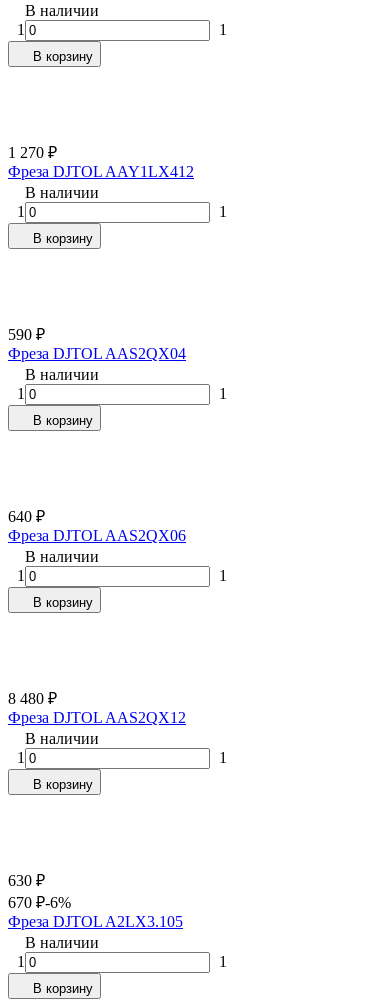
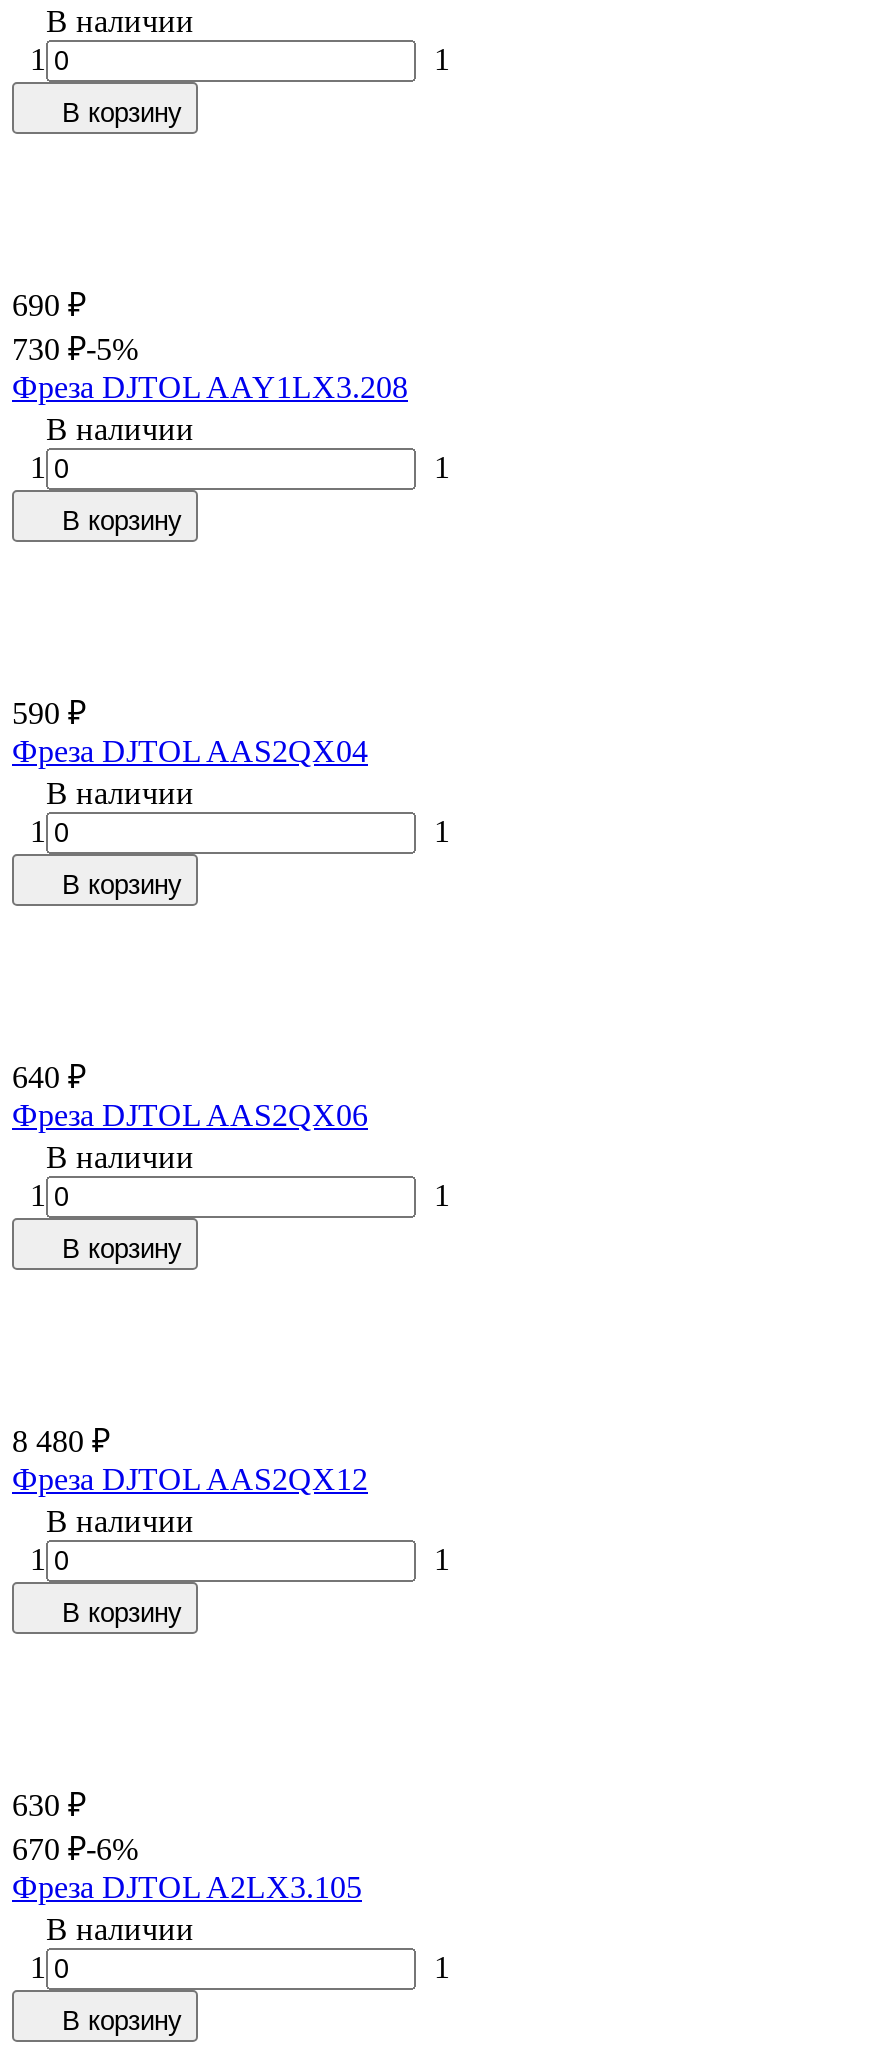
- 1 270 ₽
- Фреза DJTOL AAY1LX412
+ 690 ₽
+ 730 ₽-5%
+ Фреза DJTOL AAY1LX3.208
